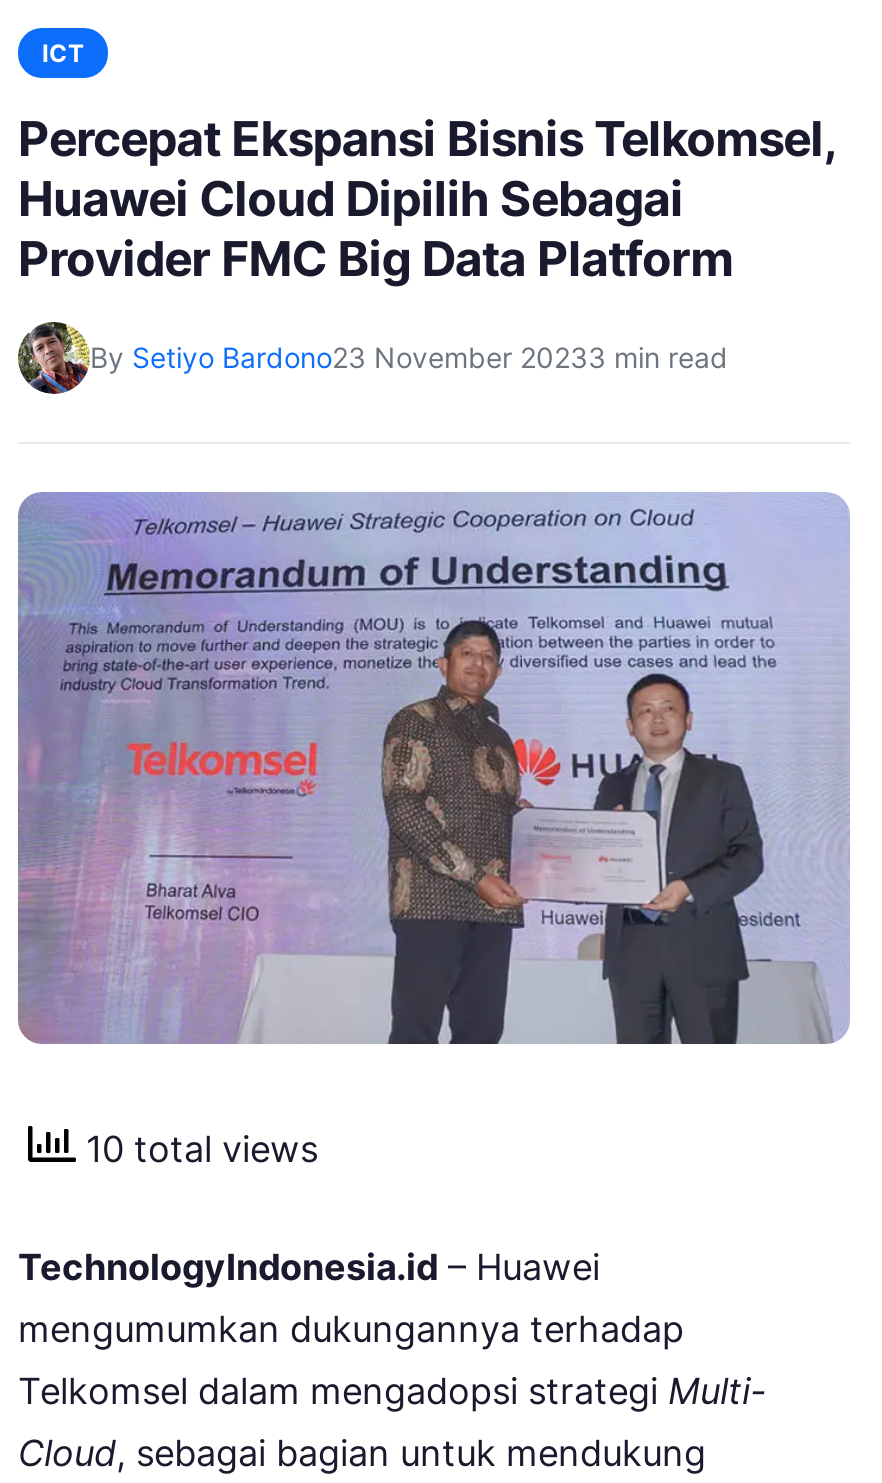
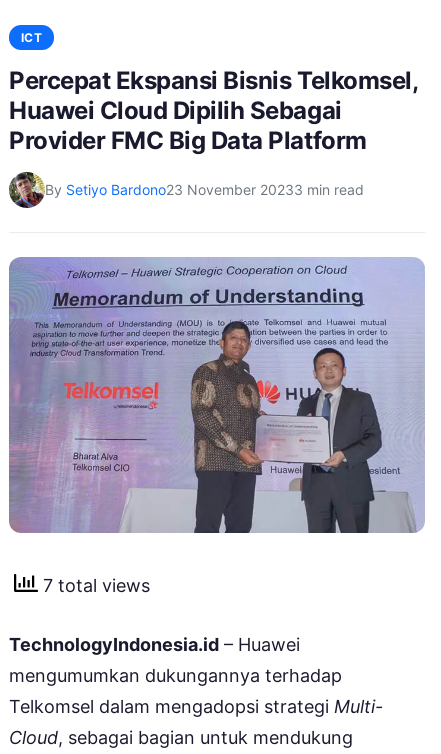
- 10 total views
+ 7 total views
